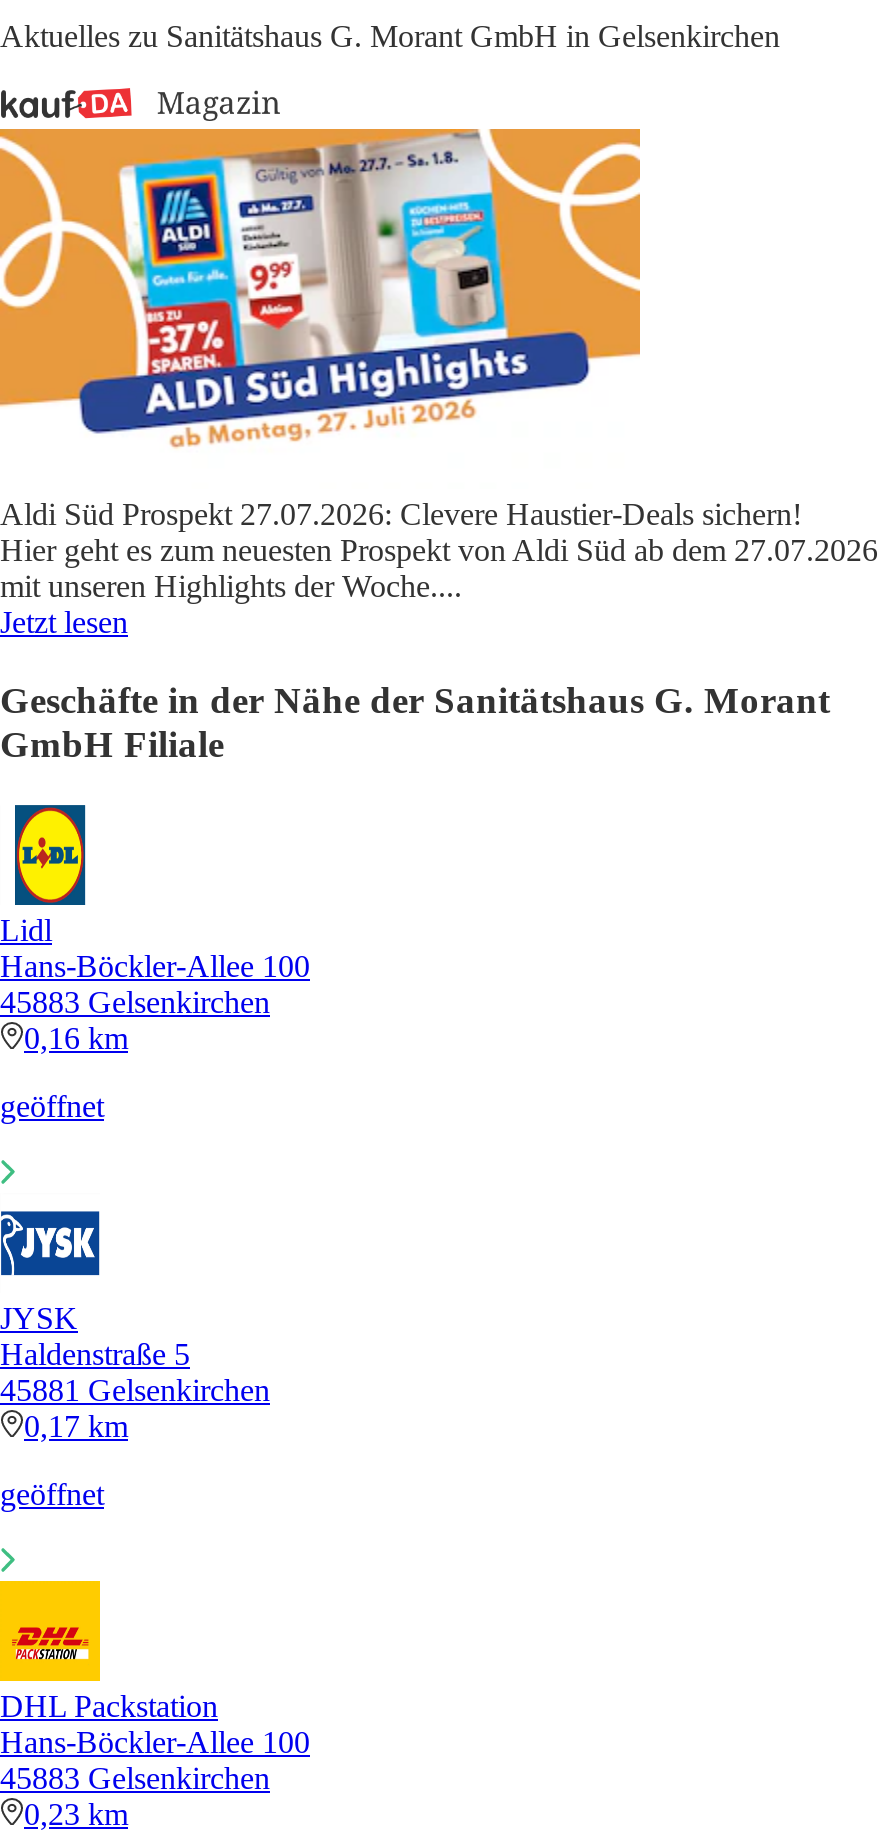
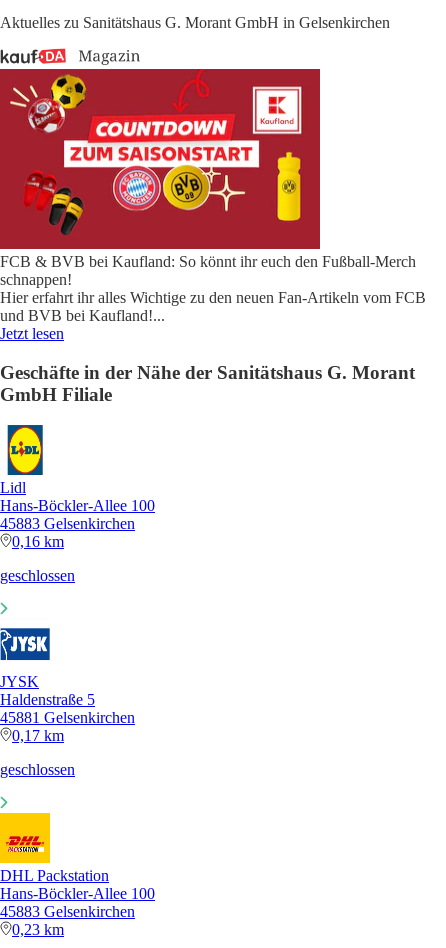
- [image]
- Aldi Süd Prospekt 27.07.2026: Clevere Haustier-Deals sichern!
- Hier geht es zum neuesten Prospekt von Aldi Süd ab dem 27.07.2026
- mit unseren Highlights der Woche....
+ [image]
+ FCB & BVB bei Kaufland: So könnt ihr euch den Fußball-Merch
+ schnappen!
+ Hier erfahrt ihr alles Wichtige zu den neuen Fan-Artikeln vom FCB
+ und BVB bei Kaufland!...

- geöffnet
+ geschlossen

- geöffnet
+ geschlossen
